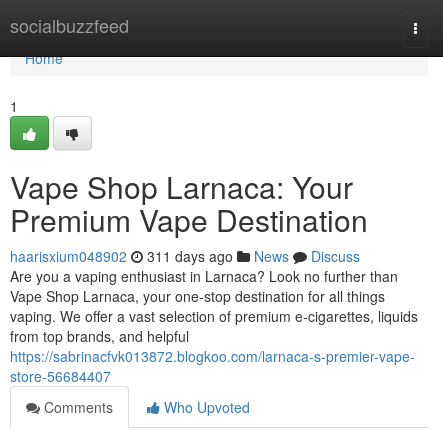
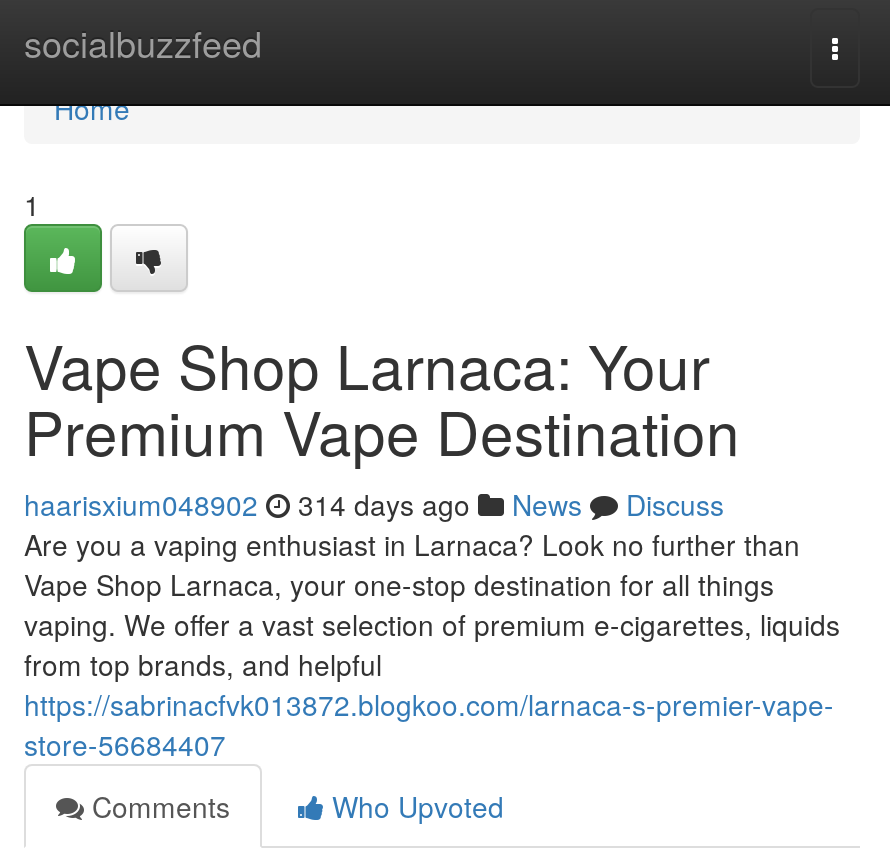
- haarisxium048902 311 days ago News Discuss
+ haarisxium048902 314 days ago News Discuss
